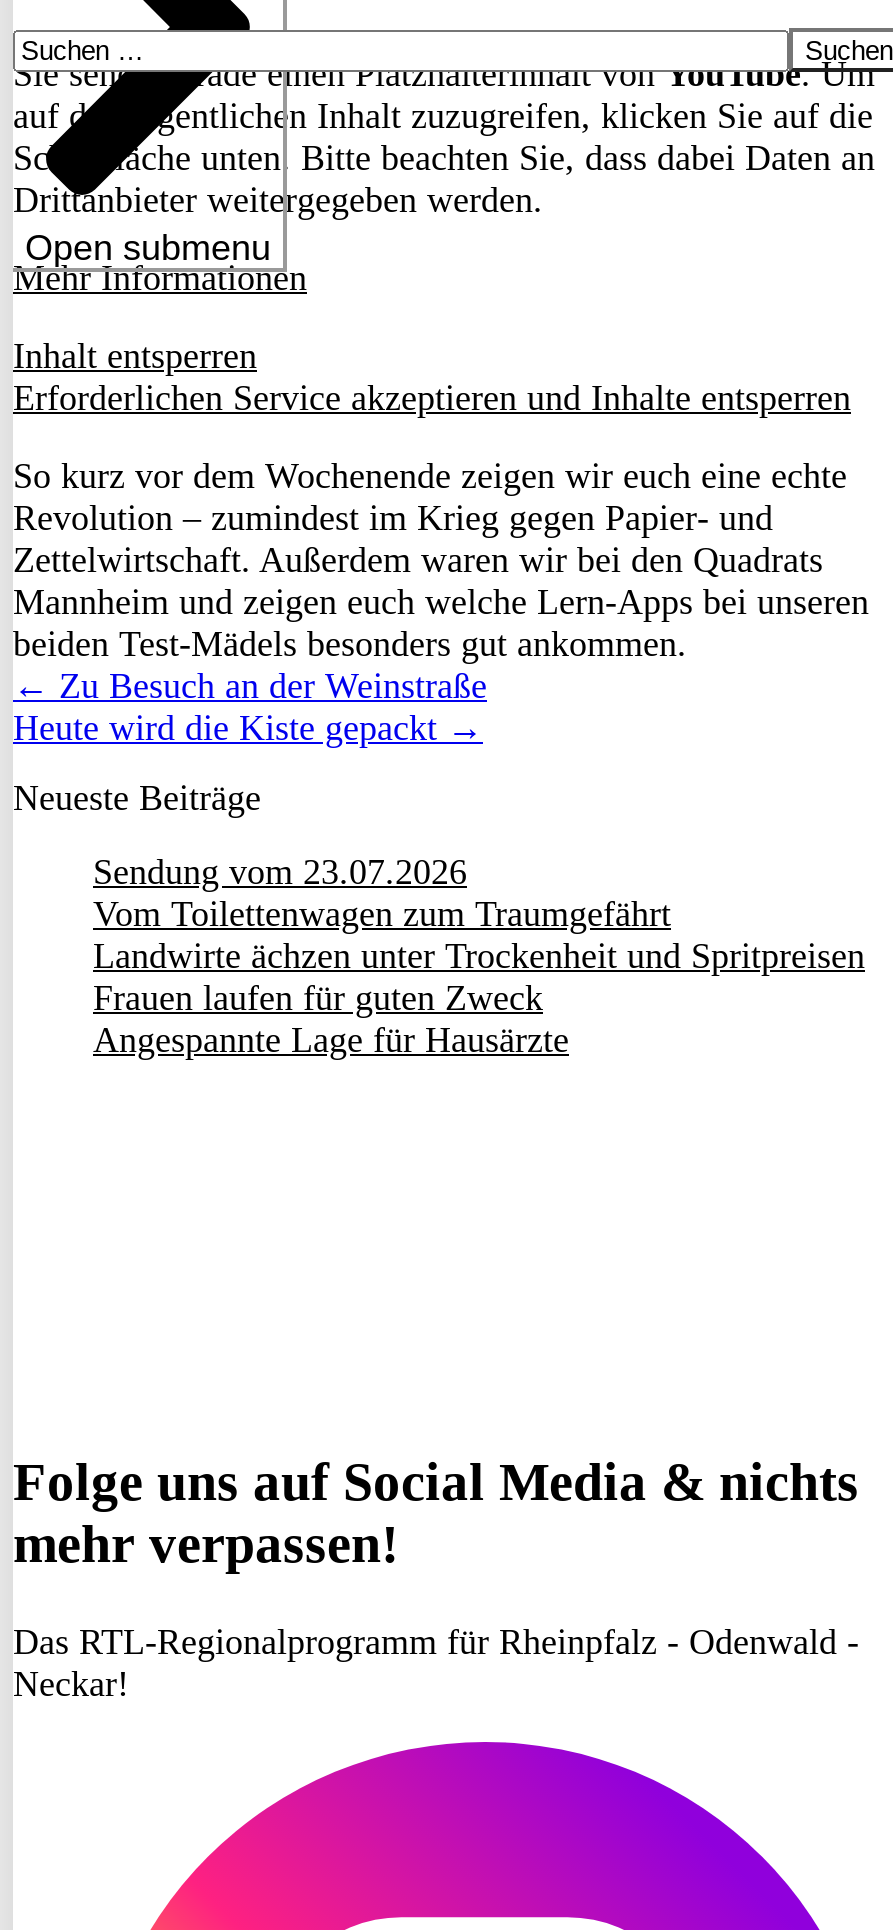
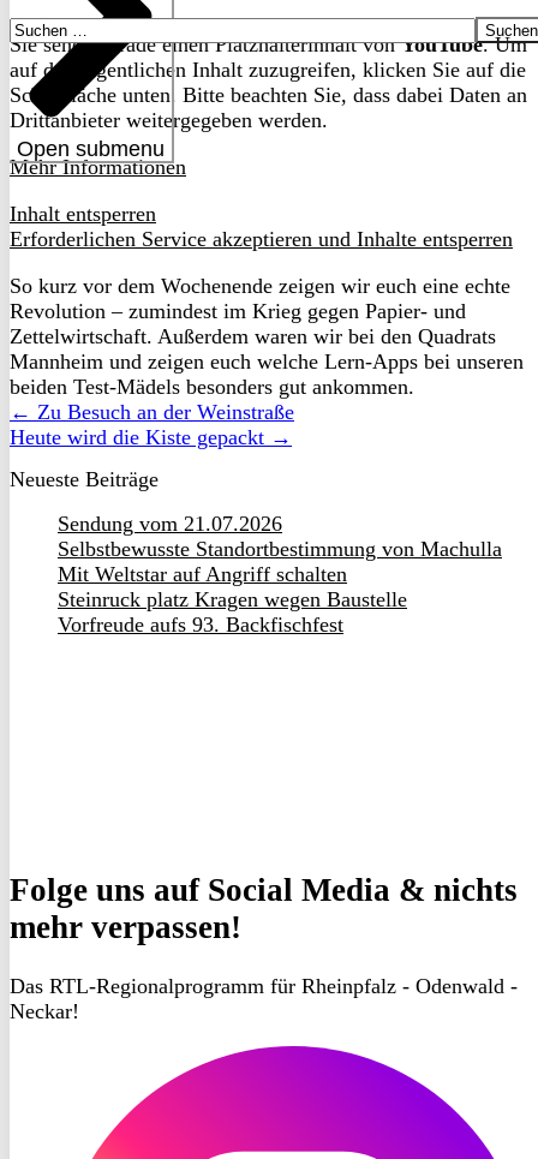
- Sendung vom 23.07.2026
- Vom Toilettenwagen zum Traumgefährt
- Landwirte ächzen unter Trockenheit und Spritpreisen
- Frauen laufen für guten Zweck
- Angespannte Lage für Hausärzte
+ Sendung vom 21.07.2026
+ Selbstbewusste Standortbestimmung von Machulla
+ Mit Weltstar auf Angriff schalten
+ Steinruck platz Kragen wegen Baustelle
+ Vorfreude aufs 93. Backfischfest
